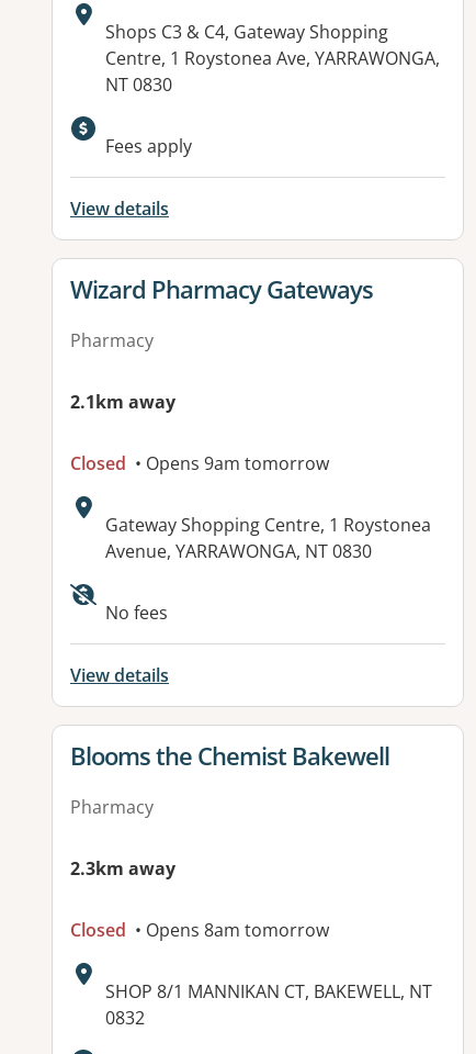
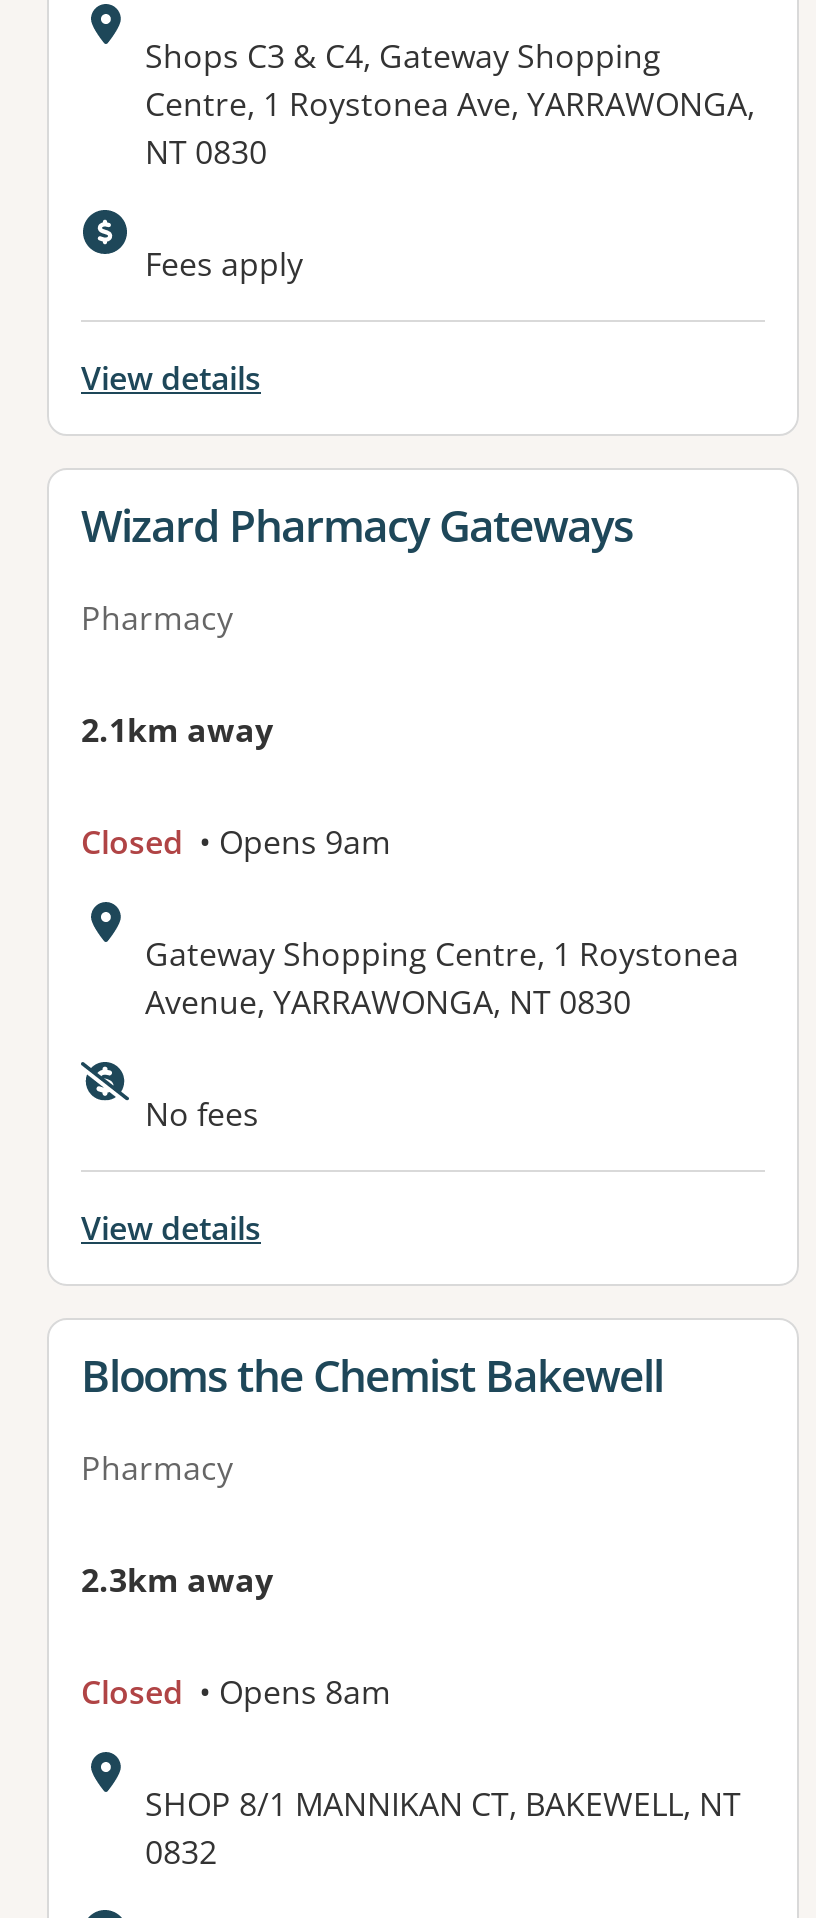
- Closed • Opens 9am tomorrow
+ Closed • Opens 9am

- Closed • Opens 8am tomorrow
+ Closed • Opens 8am
